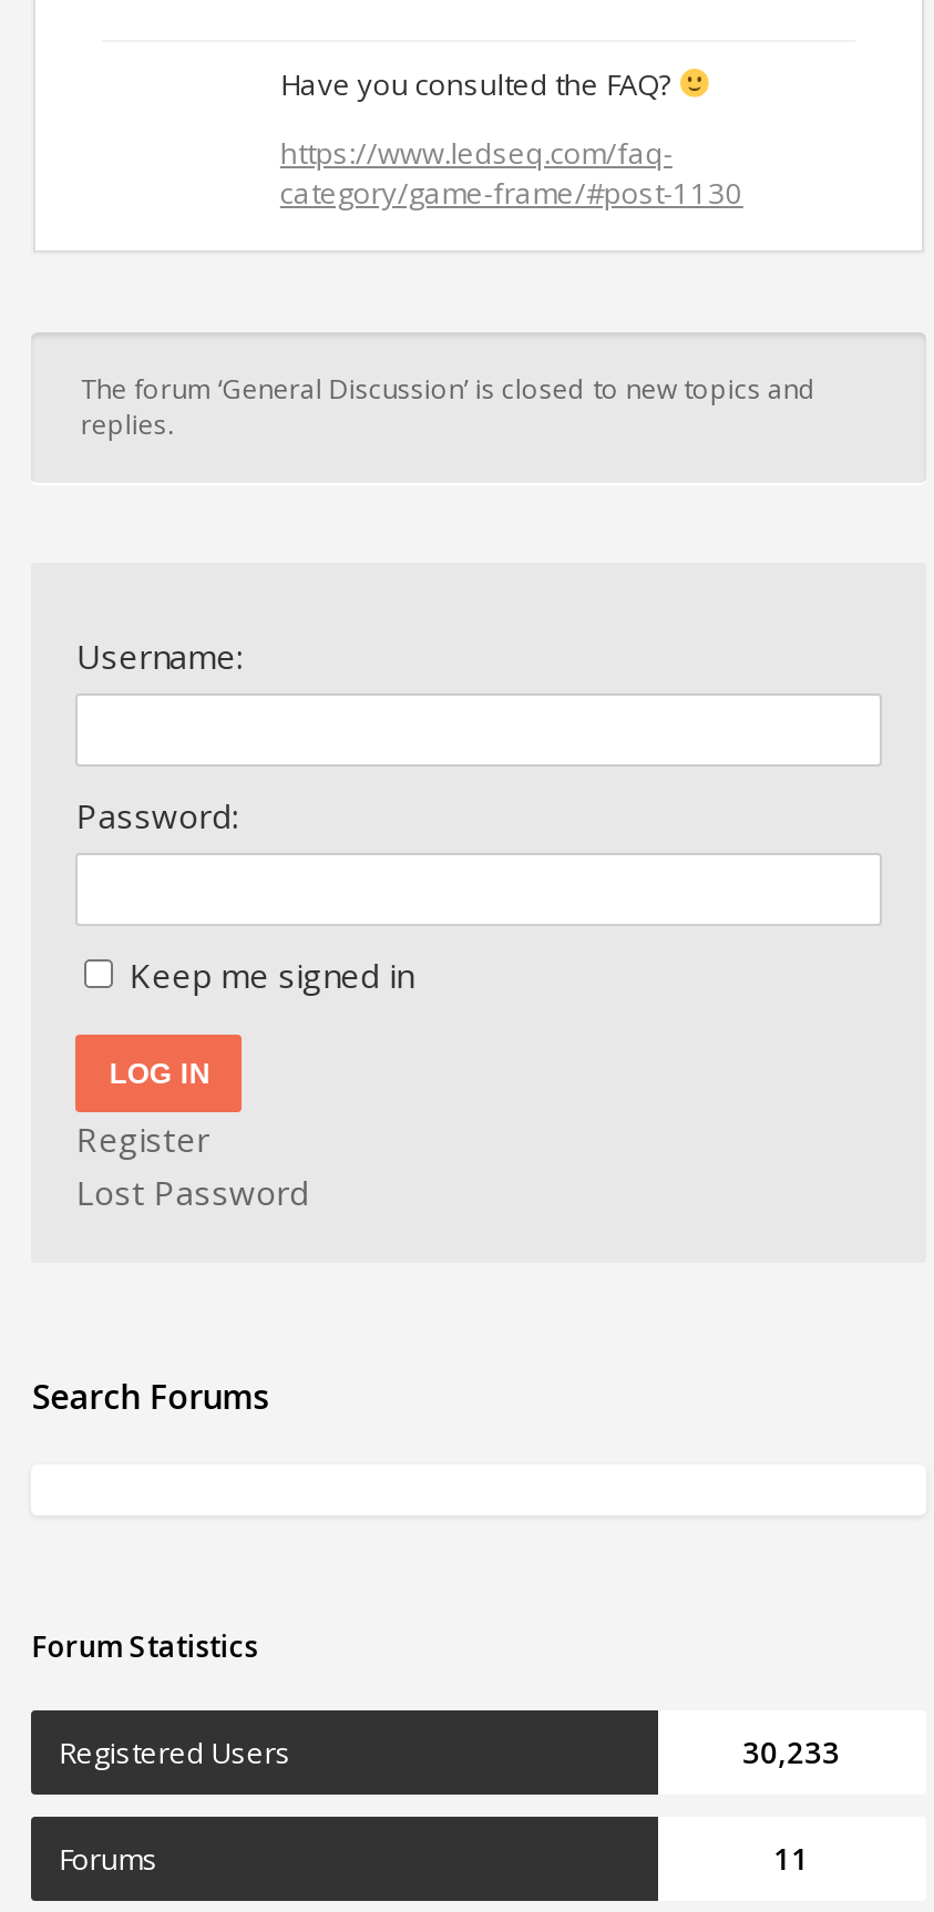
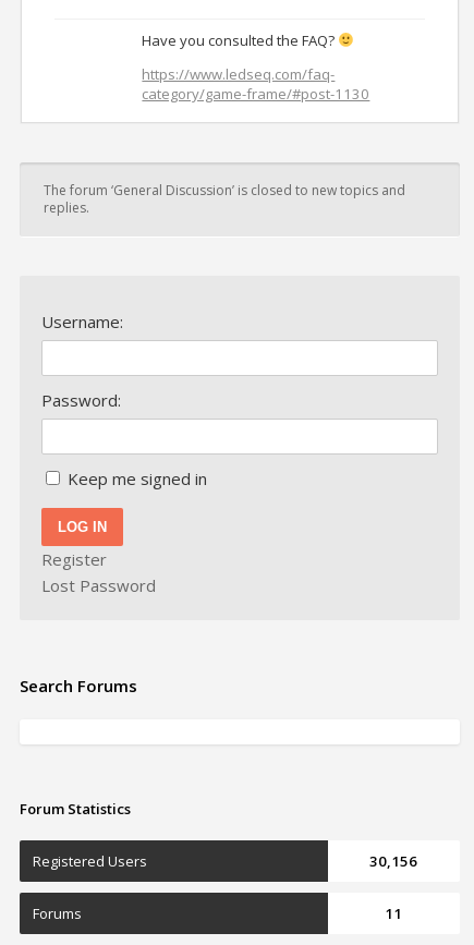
- 30,233
+ 30,156
